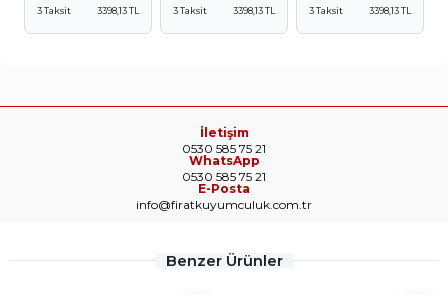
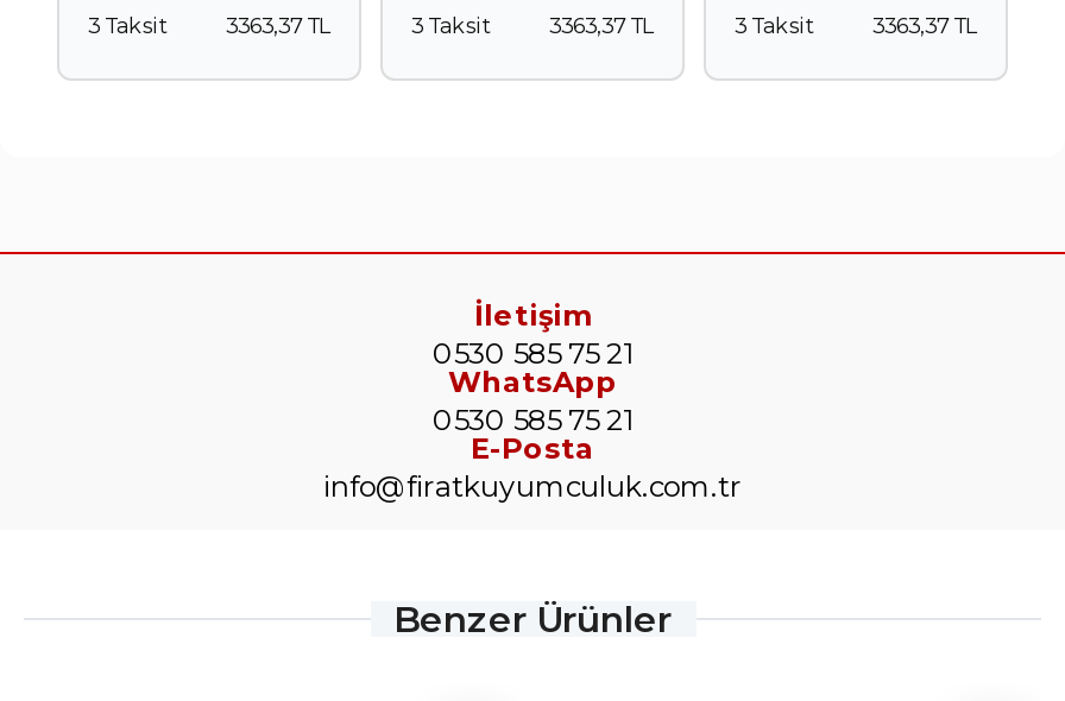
- 3398,13 TL
+ 3363,37 TL

- 3398,13 TL
+ 3363,37 TL

- 3398,13 TL
+ 3363,37 TL
